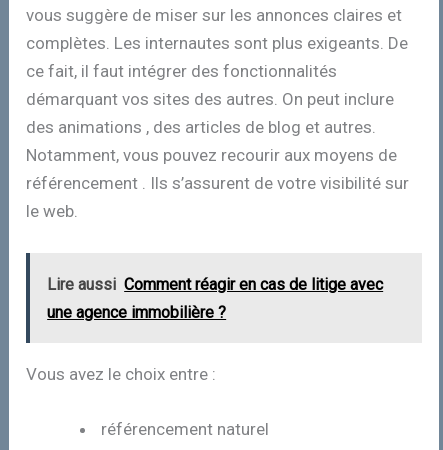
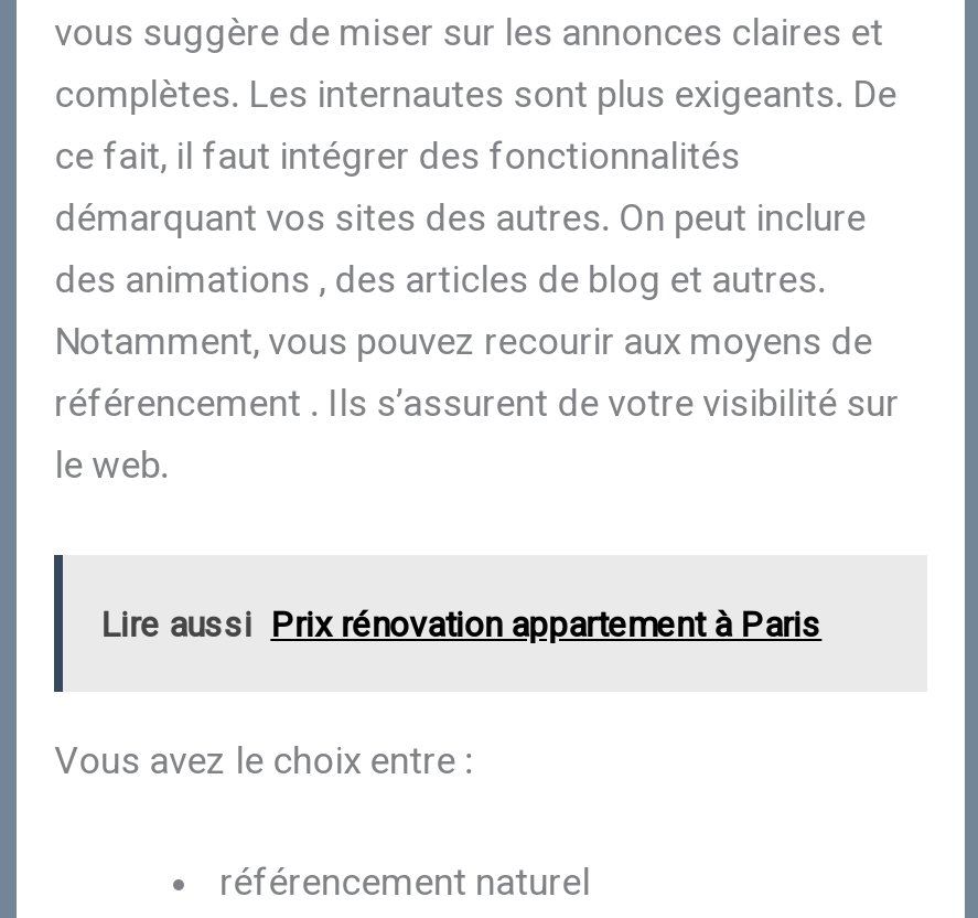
- Lire aussi Comment réagir en cas de litige avec
- une agence immobilière ?
+ Lire aussi Prix rénovation appartement à Paris
